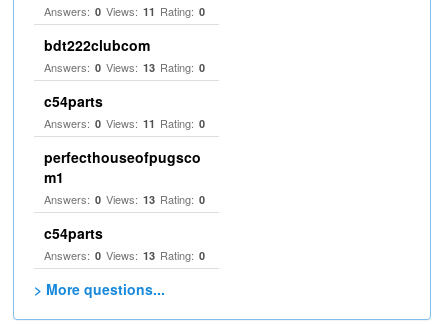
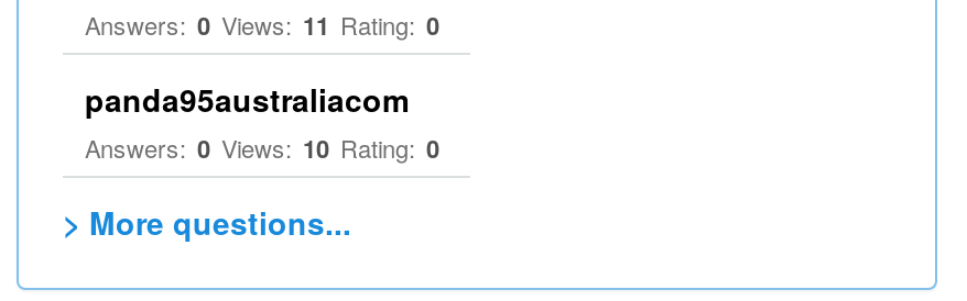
- bdt222clubcom
- Answers: 0 Views: 13 Rating: 0
- c54parts
- Answers: 0 Views: 11 Rating: 0
- perfecthouseofpugsco
- m1
- Answers: 0 Views: 13 Rating: 0
- c54parts
- Answers: 0 Views: 13 Rating: 0
+ panda95australiacom
+ Answers: 0 Views: 10 Rating: 0
